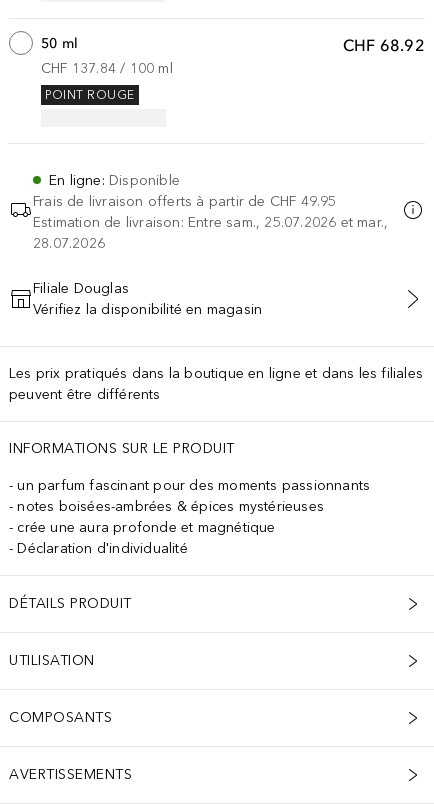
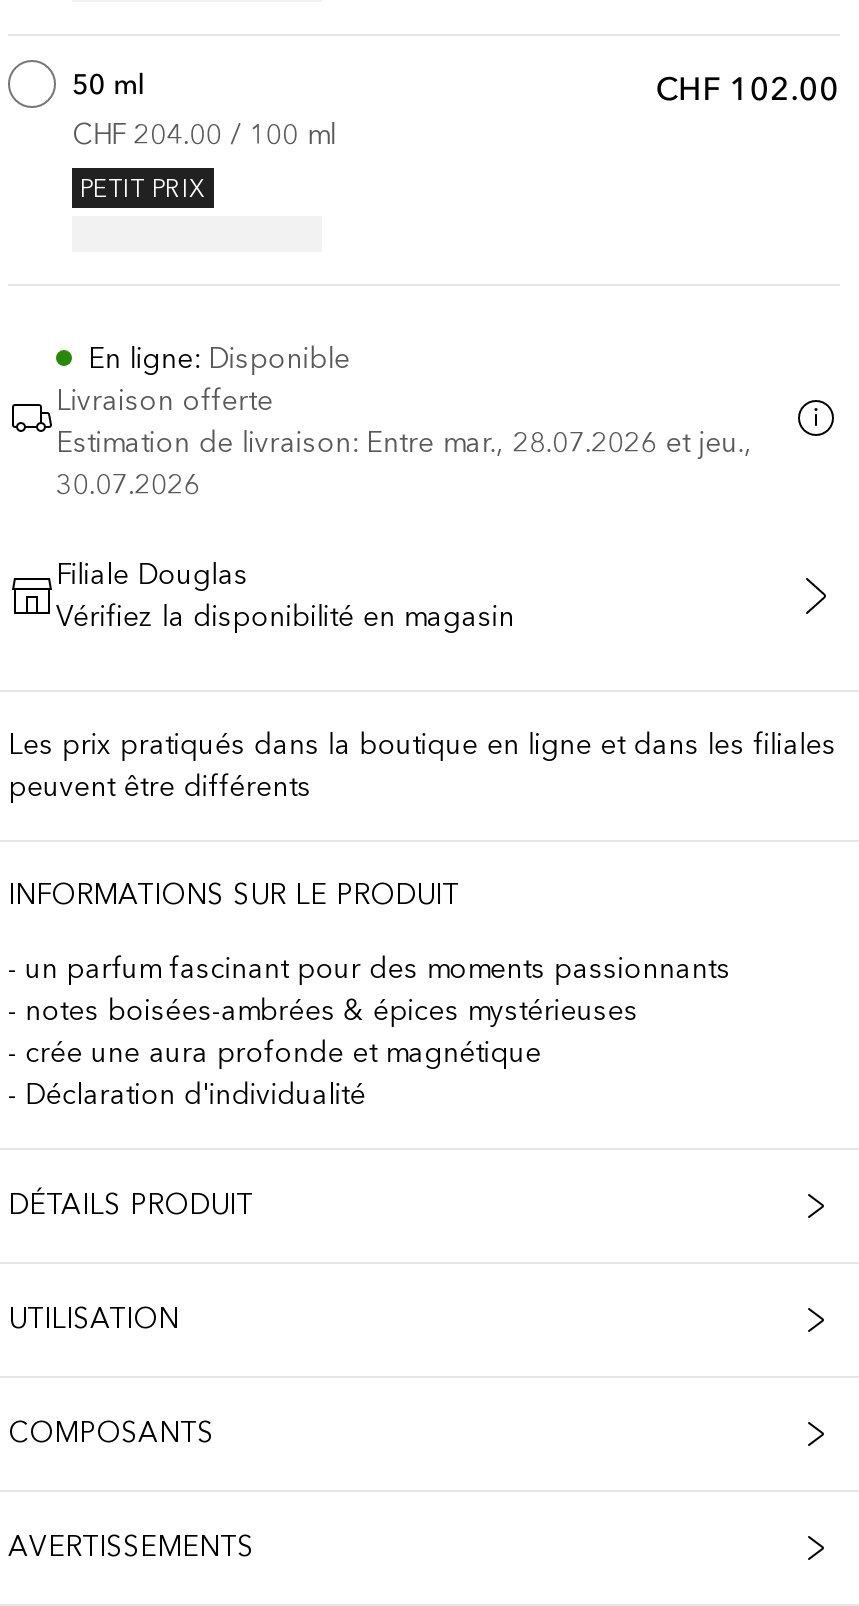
- CHF 68.92
+ CHF 102.00

- CHF 137.84 / 100 ml
+ CHF 204.00 / 100 ml

- POINT ROUGE
+ PETIT PRIX

- Frais de livraison offerts à partir de CHF 49.95
- Estimation de livraison: Entre sam., 25.07.2026 et mar.,
- 28.07.2026
+ Livraison offerte
+ Estimation de livraison: Entre mar., 28.07.2026 et jeu.,
+ 30.07.2026
